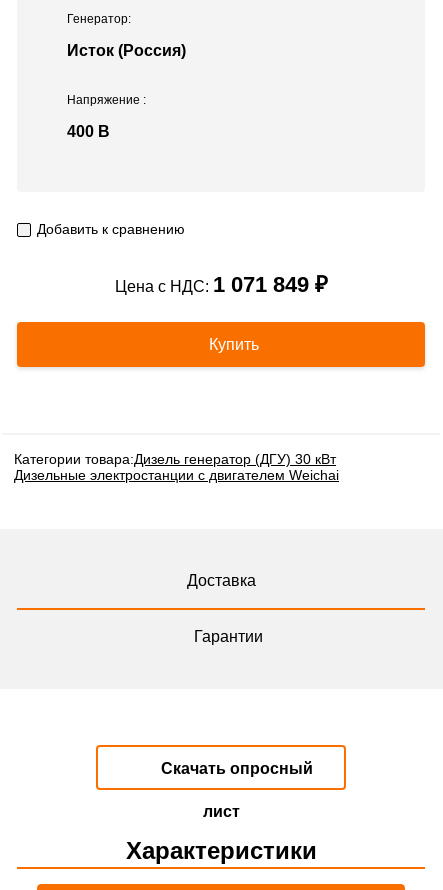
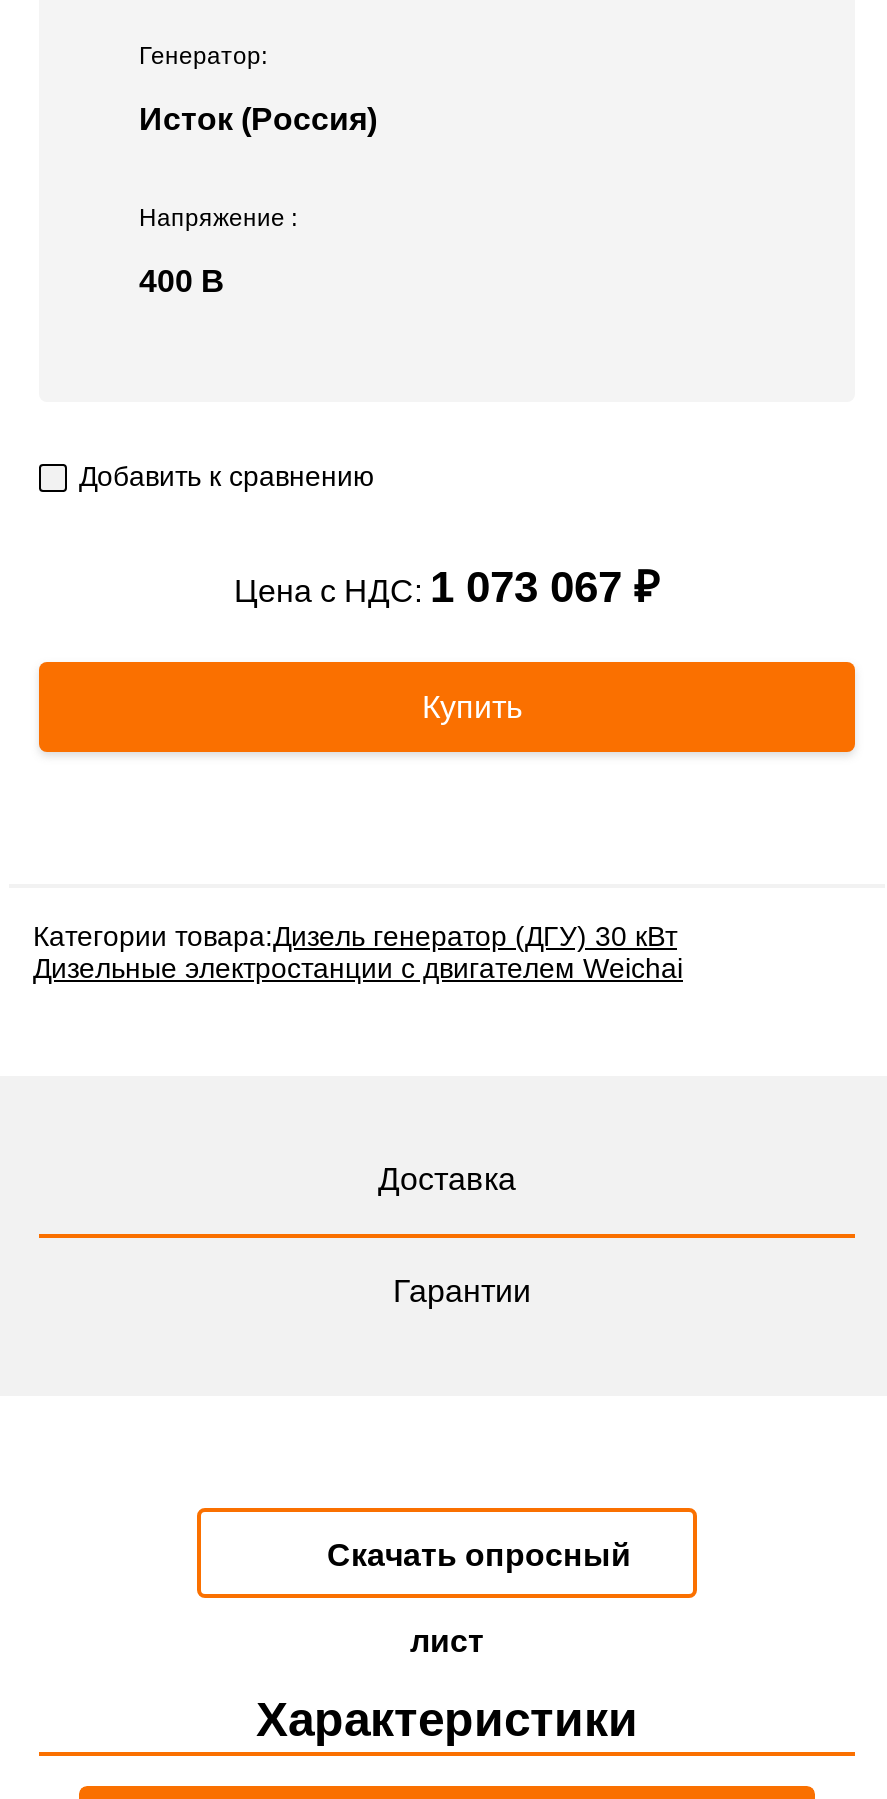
- Цена с НДС: 1 071 849 ₽
+ Цена с НДС: 1 073 067 ₽
